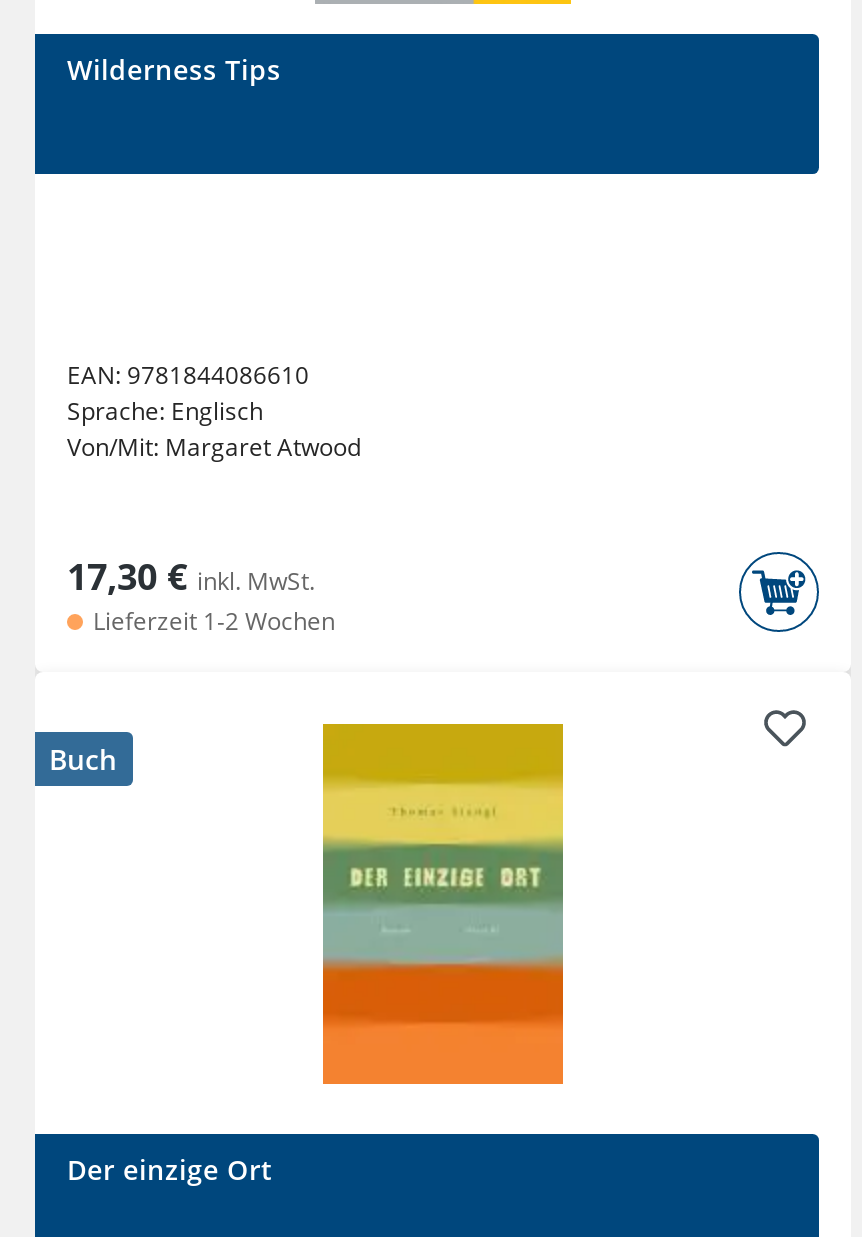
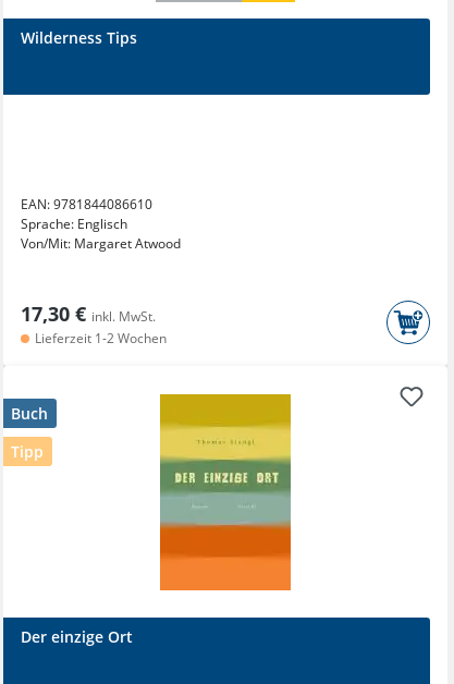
+ Tipp
